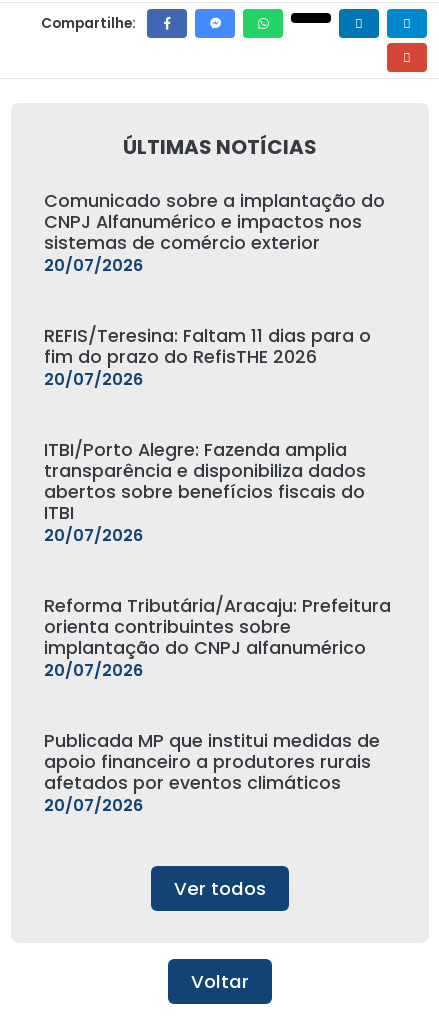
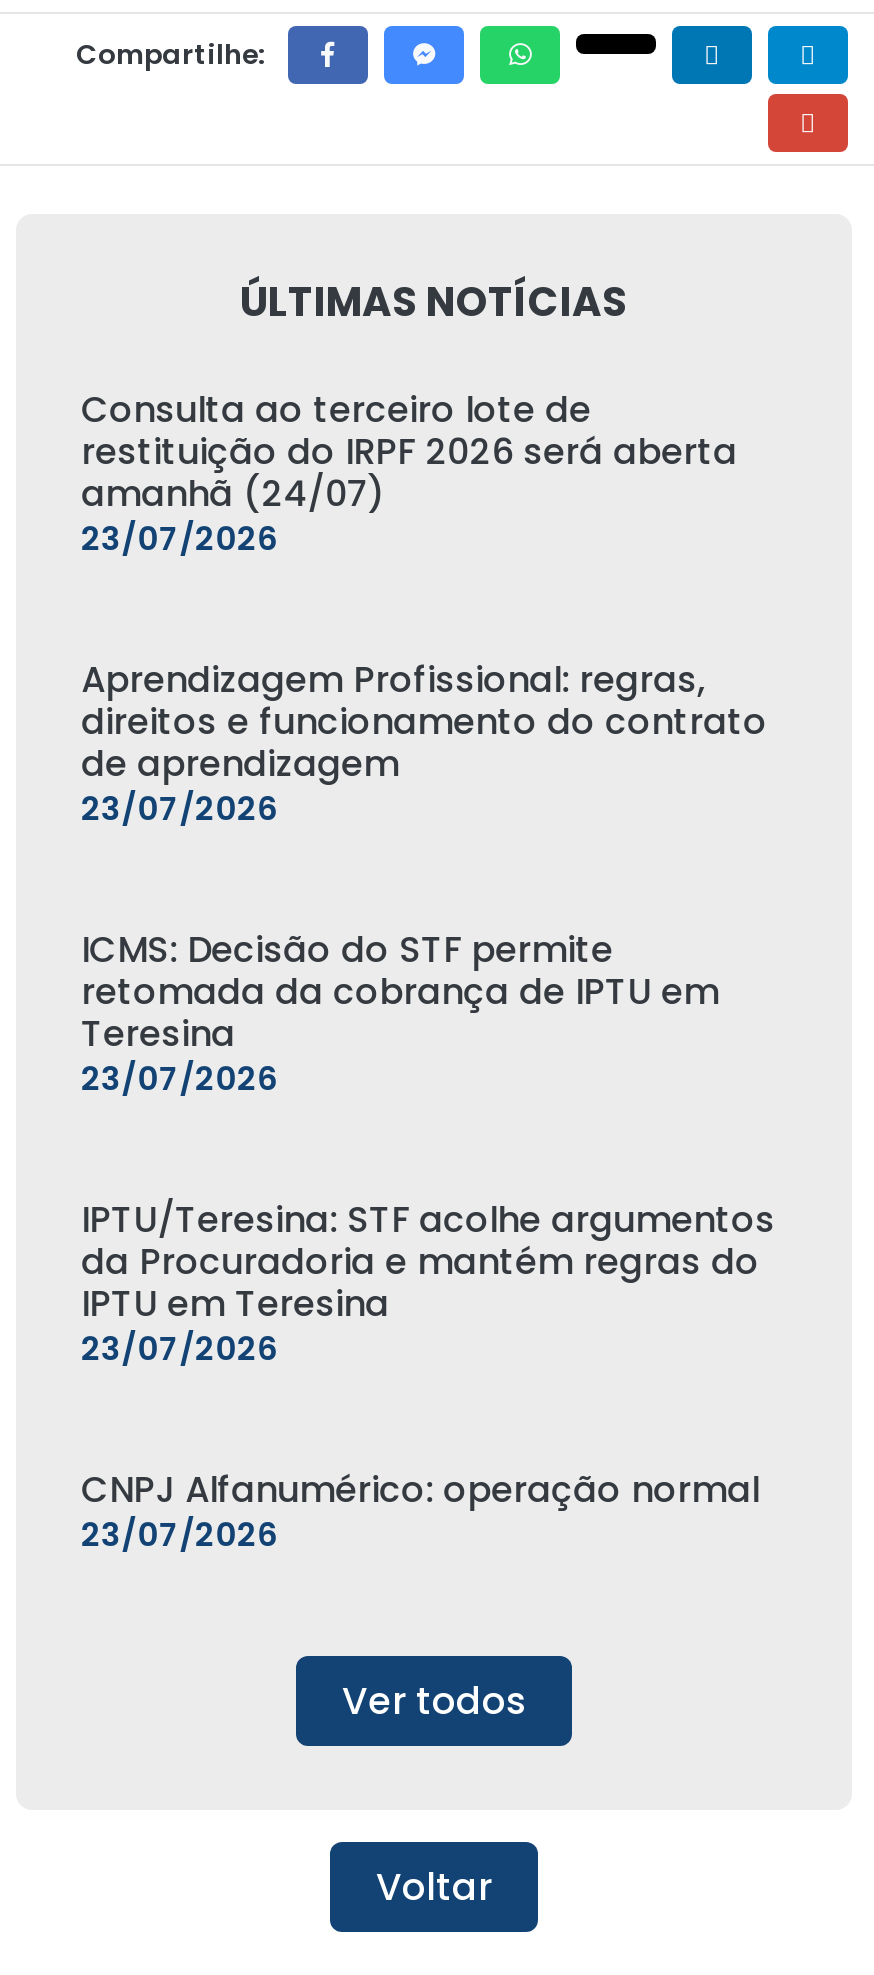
- Comunicado sobre a implantação do
- CNPJ Alfanumérico e impactos nos
- sistemas de comércio exterior
- 20/07/2026
+ Consulta ao terceiro lote de
+ restituição do IRPF 2026 será aberta
+ amanhã (24/07)
+ 23/07/2026

- REFIS/Teresina: Faltam 11 dias para o
- fim do prazo do RefisTHE 2026
- 20/07/2026
+ Aprendizagem Profissional: regras,
+ direitos e funcionamento do contrato
+ de aprendizagem
+ 23/07/2026

- ITBI/Porto Alegre: Fazenda amplia
- transparência e disponibiliza dados
- abertos sobre benefícios fiscais do
- ITBI
- 20/07/2026
+ ICMS: Decisão do STF permite
+ retomada da cobrança de IPTU em
+ Teresina
+ 23/07/2026

- Reforma Tributária/Aracaju: Prefeitura
- orienta contribuintes sobre
- implantação do CNPJ alfanumérico
- 20/07/2026
+ IPTU/Teresina: STF acolhe argumentos
+ da Procuradoria e mantém regras do
+ IPTU em Teresina
+ 23/07/2026

- Publicada MP que institui medidas de
- apoio financeiro a produtores rurais
- afetados por eventos climáticos
- 20/07/2026
+ CNPJ Alfanumérico: operação normal
+ 23/07/2026
